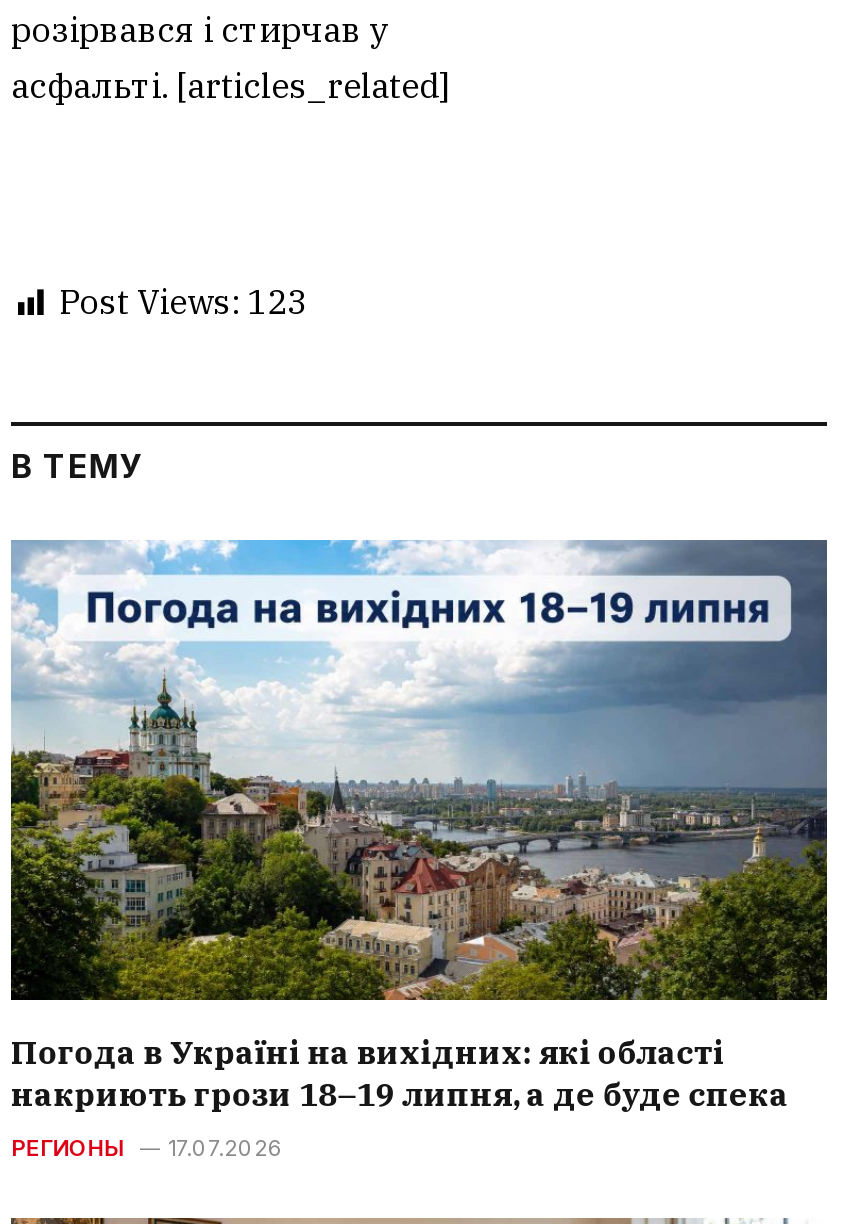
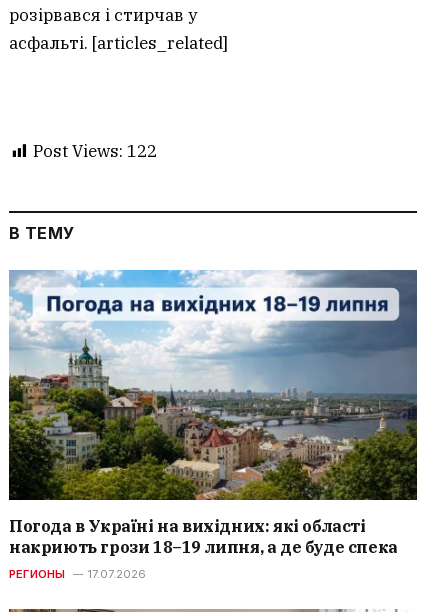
- Post Views: 123
+ Post Views: 122
